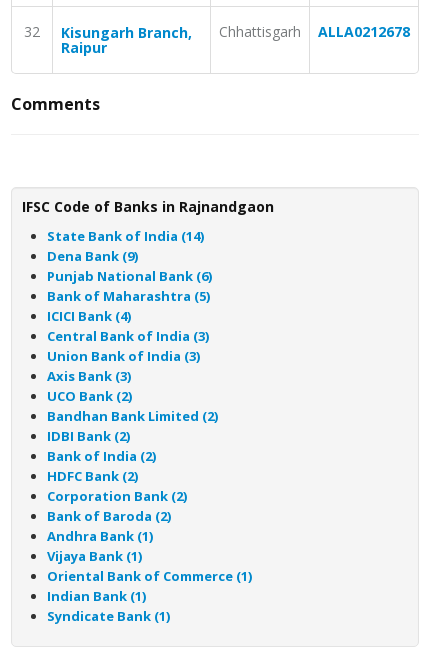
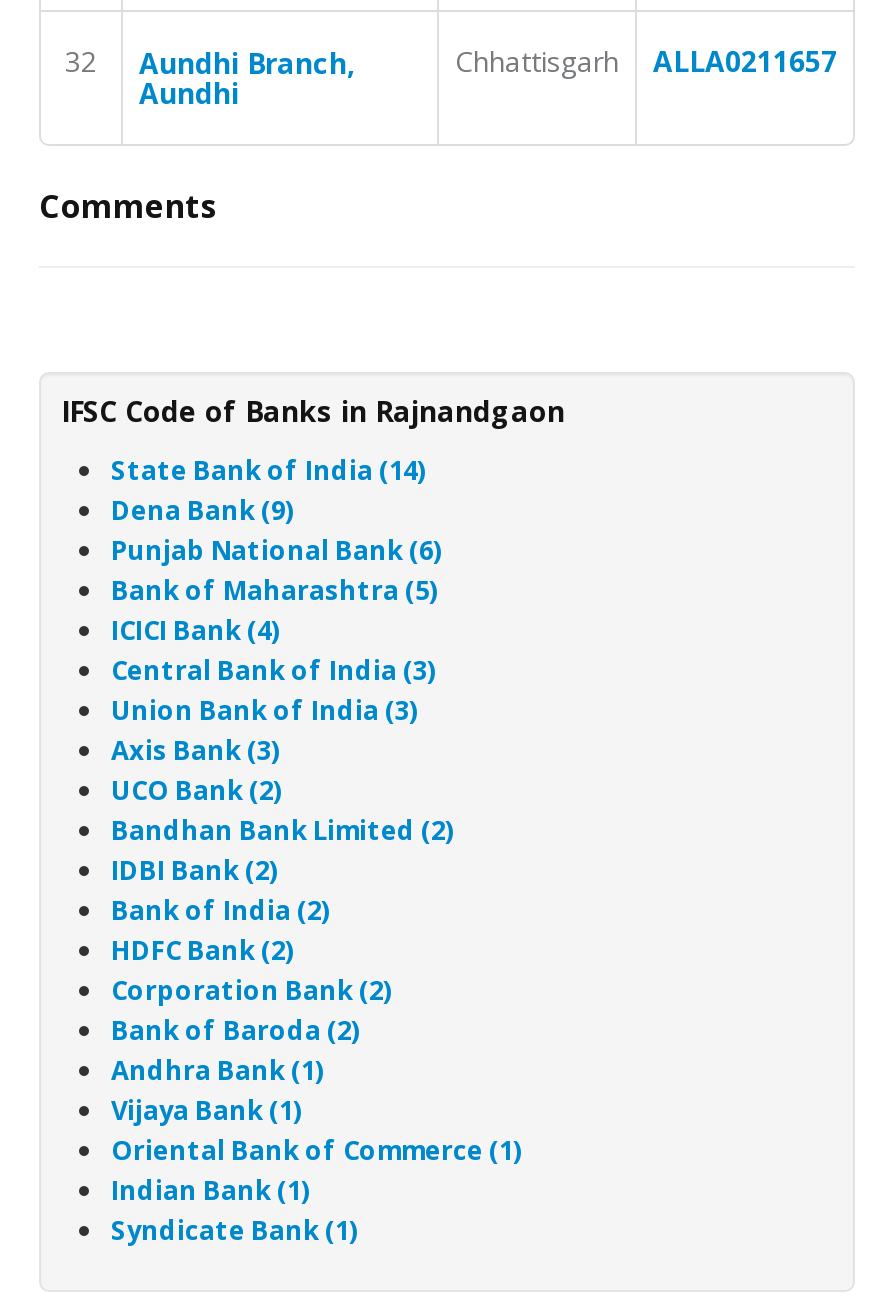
- Kisungarh Branch,
- Raipur
+ Aundhi Branch,
+ Aundhi

- ALLA0212678
+ ALLA0211657
